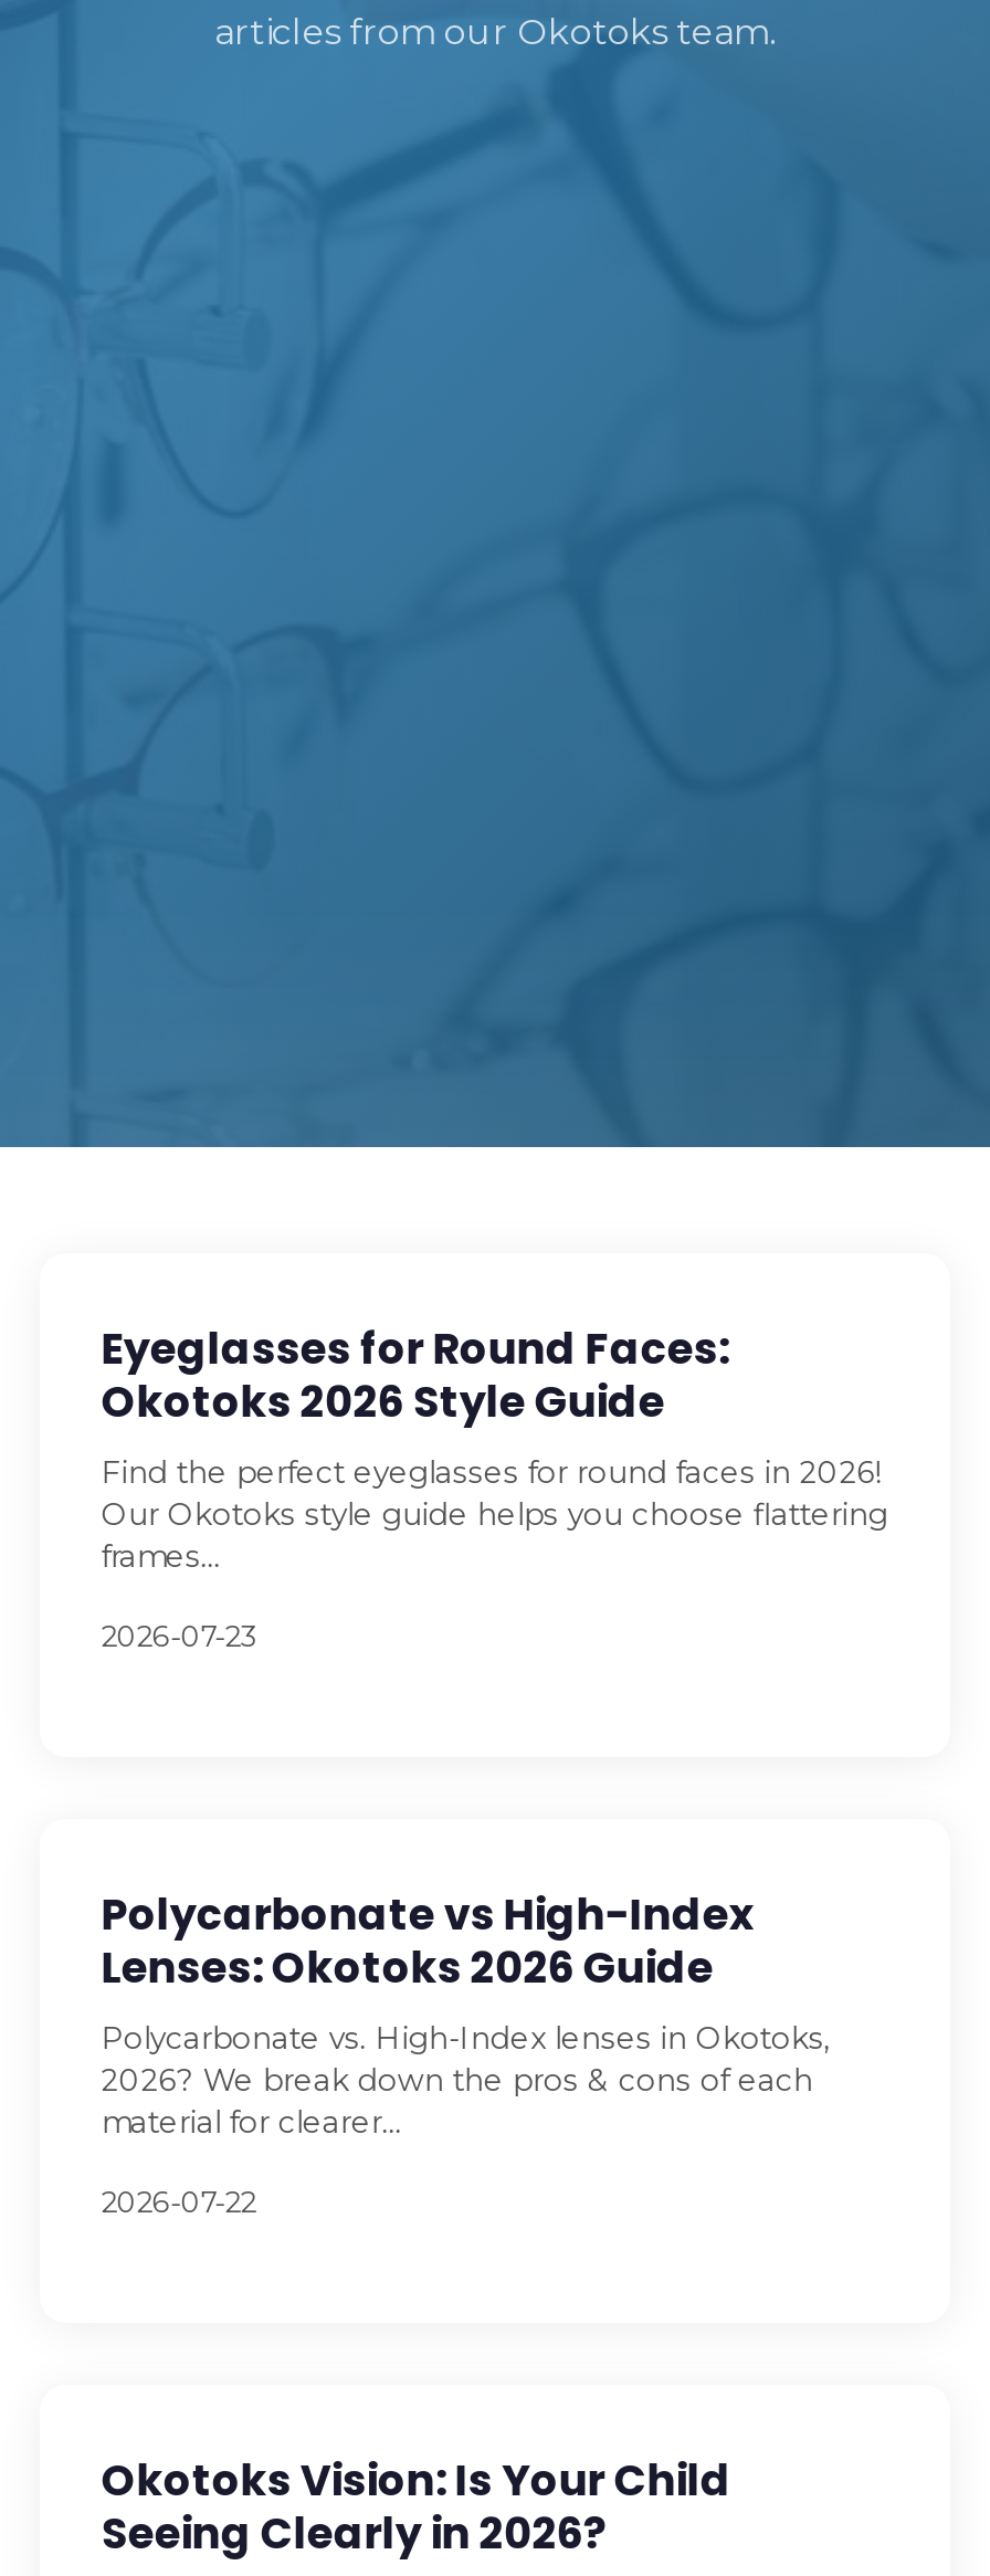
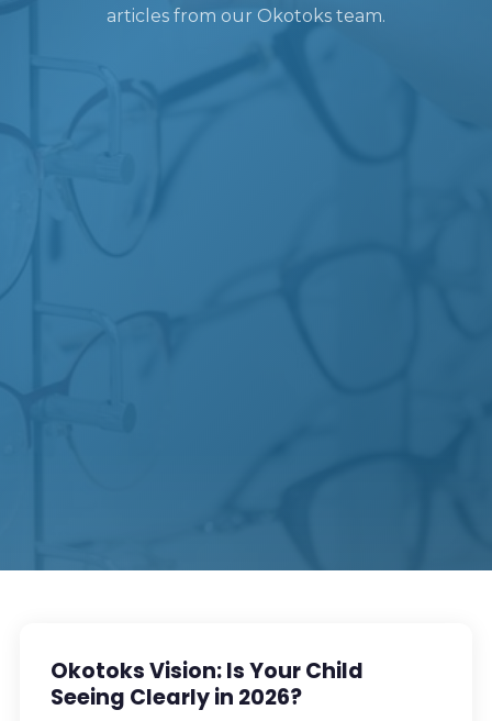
- Eyeglasses for Round Faces:
- Okotoks 2026 Style Guide
- Find the perfect eyeglasses for round faces in 2026!
- Our Okotoks style guide helps you choose flattering
- frames...
- 2026-07-23

- Polycarbonate vs High-Index
- Lenses: Okotoks 2026 Guide
- Polycarbonate vs. High-Index lenses in Okotoks,
- 2026? We break down the pros & cons of each
- material for clearer...
- 2026-07-22
